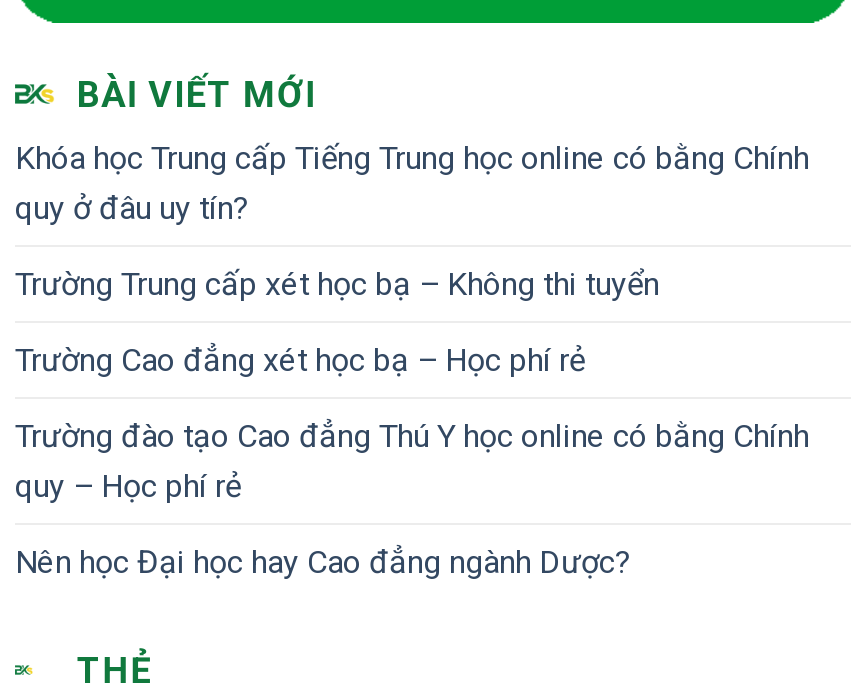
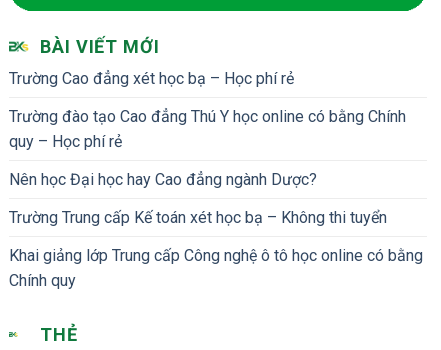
- Khóa học Trung cấp Tiếng Trung học online có bằng Chính
- quy ở đâu uy tín?
- Trường Trung cấp xét học bạ – Không thi tuyển

moved up: Trường Cao đẳng xét học bạ – Học phí rẻ | Trường đào tạo Cao đẳng Thú Y học online có bằng Chính | quy – Học phí rẻ | Nên học Đại học hay Cao đẳng ngành Dược?

+ Trường Trung cấp Kế toán xét học bạ – Không thi tuyển
+ Khai giảng lớp Trung cấp Công nghệ ô tô học online có bằng
+ Chính quy
